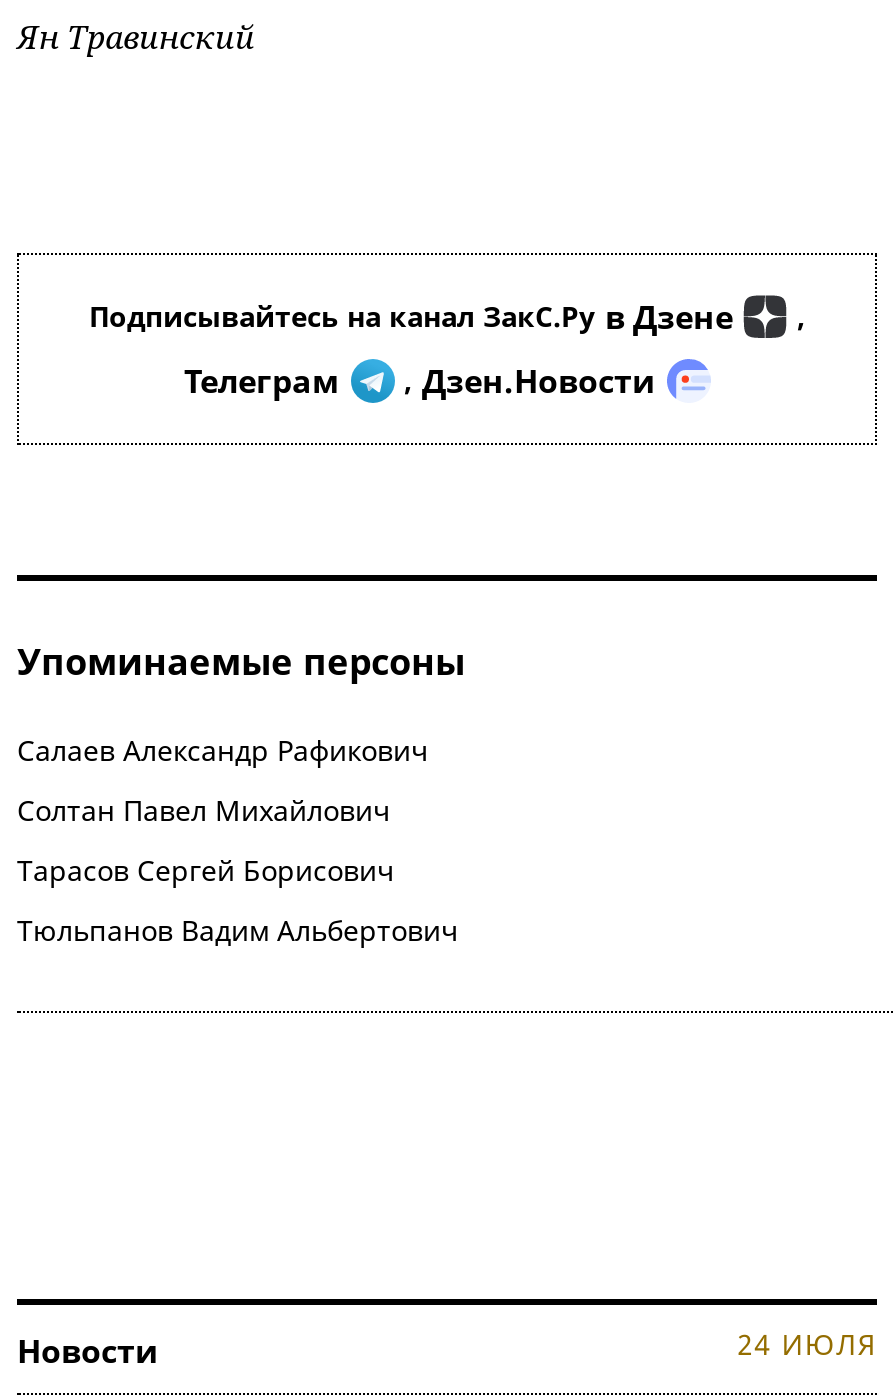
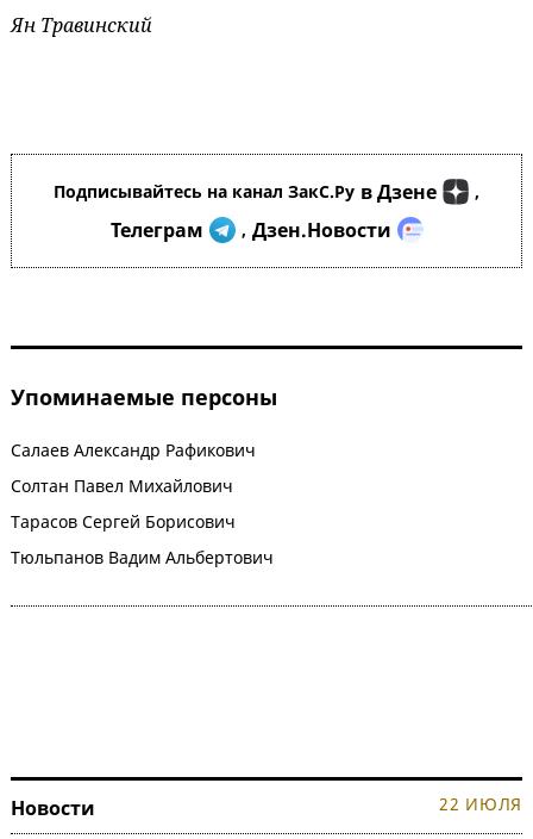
- 24 ИЮЛЯ
+ 22 ИЮЛЯ
